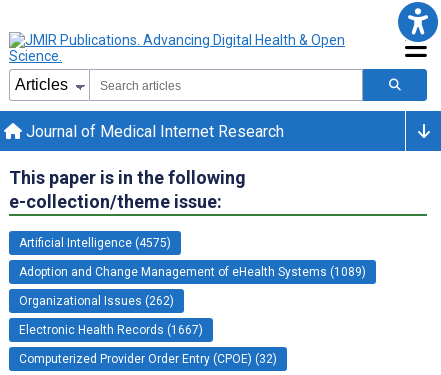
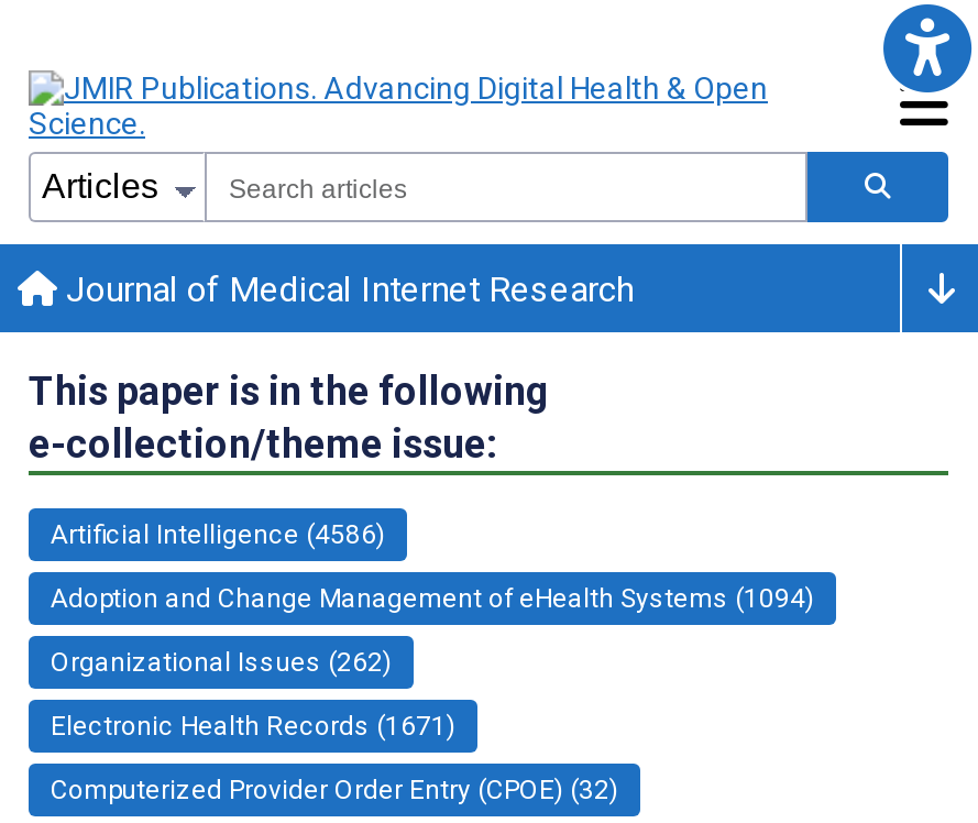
- Artificial Intelligence (4575)
+ Artificial Intelligence (4586)

- Adoption and Change Management of eHealth Systems (1089)
+ Adoption and Change Management of eHealth Systems (1094)

- Electronic Health Records (1667)
+ Electronic Health Records (1671)
